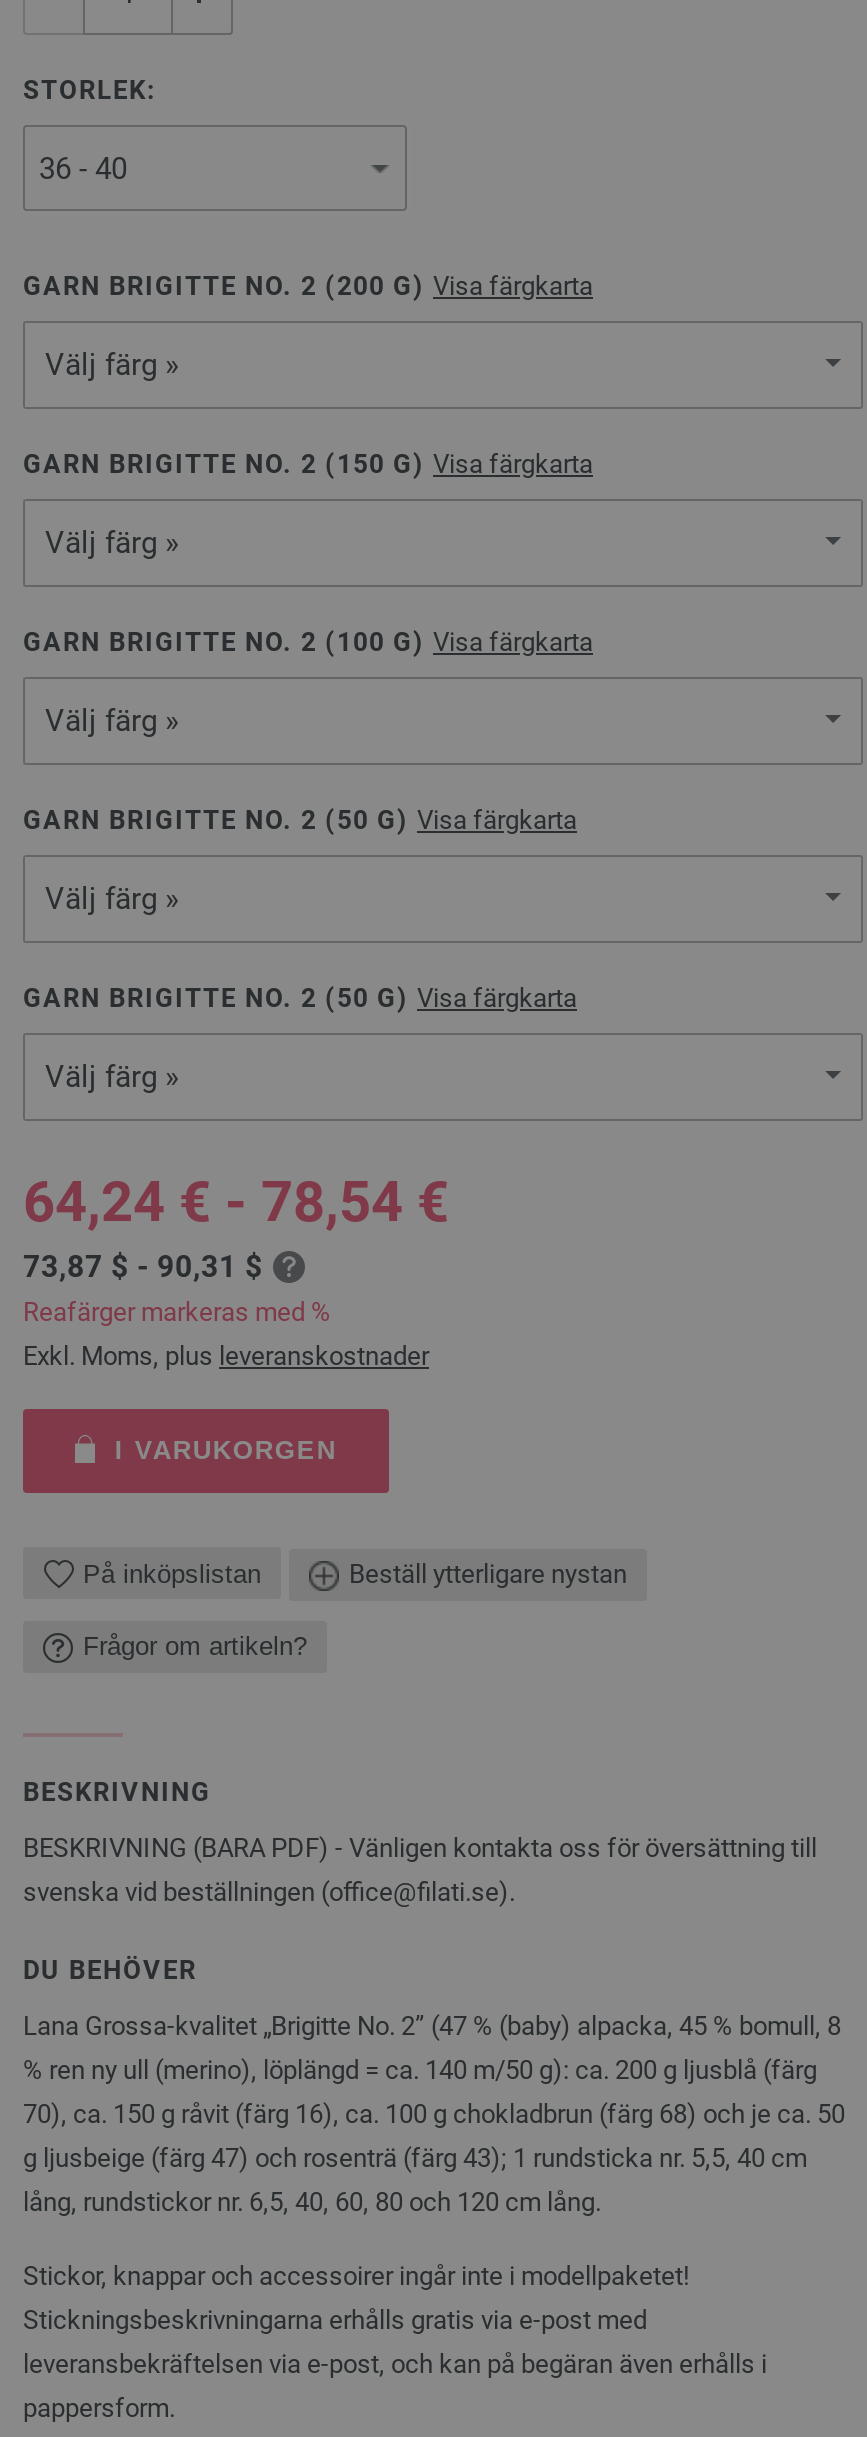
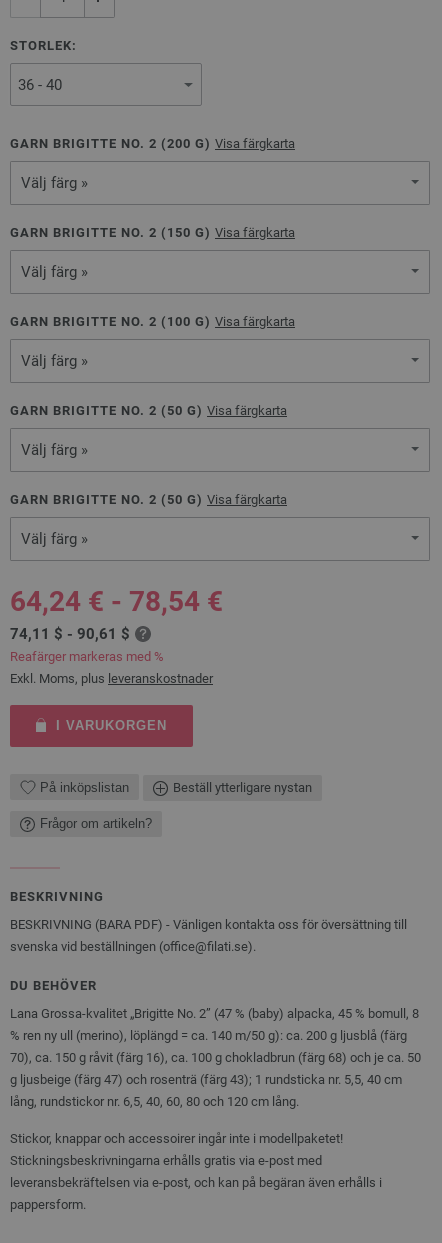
- 73,87 $ - 90,31 $
+ 74,11 $ - 90,61 $
